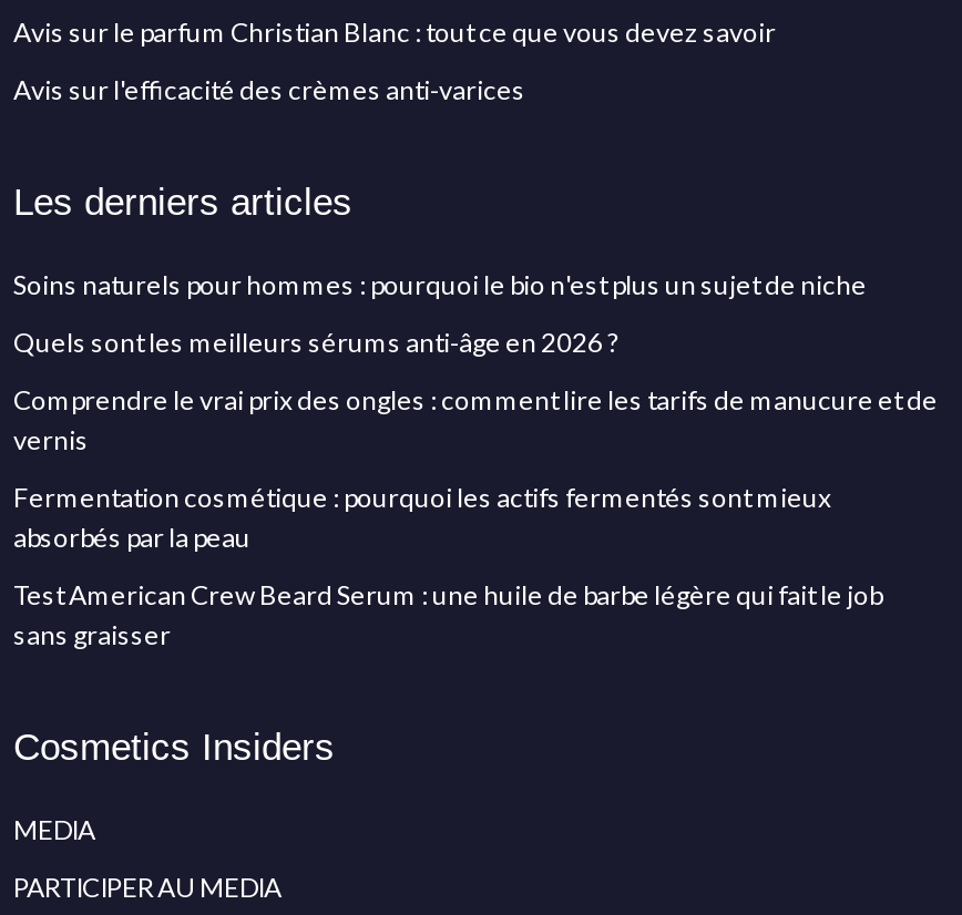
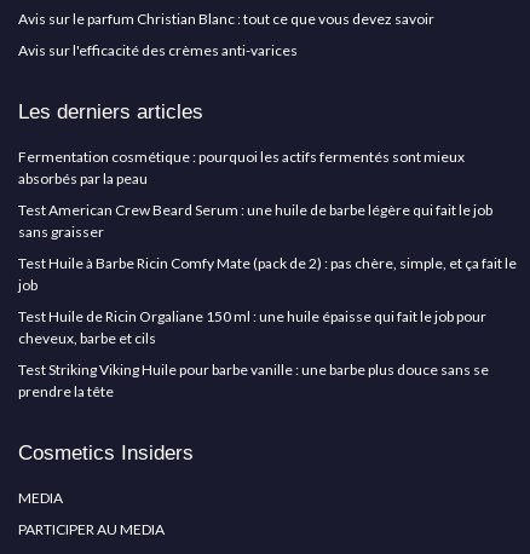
- Soins naturels pour hommes : pourquoi le bio n'est plus un sujet de niche
- Quels sont les meilleurs sérums anti-âge en 2026 ?
- Comprendre le vrai prix des ongles : comment lire les tarifs de manucure et de
- vernis

moved up: Fermentation cosmétique : pourquoi les actifs fermentés sont mieux | absorbés par la peau | Test American Crew Beard Serum : une huile de barbe légère qui fait le job | sans graisser

+ Test Huile à Barbe Ricin Comfy Mate (pack de 2) : pas chère, simple, et ça fait le
+ job
+ Test Huile de Ricin Orgaliane 150 ml : une huile épaisse qui fait le job pour
+ cheveux, barbe et cils
+ Test Striking Viking Huile pour barbe vanille : une barbe plus douce sans se
+ prendre la tête
